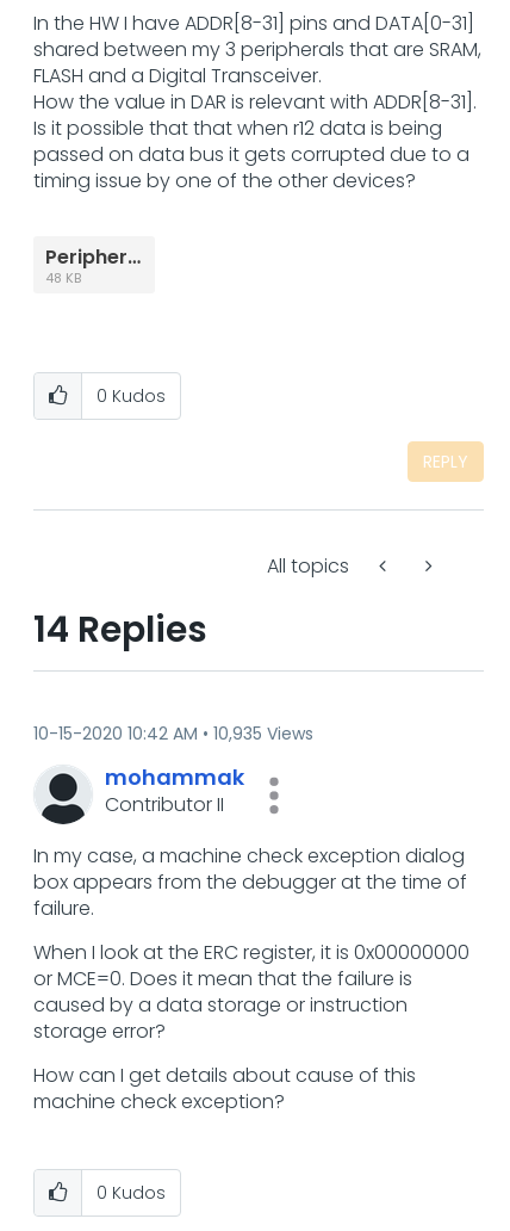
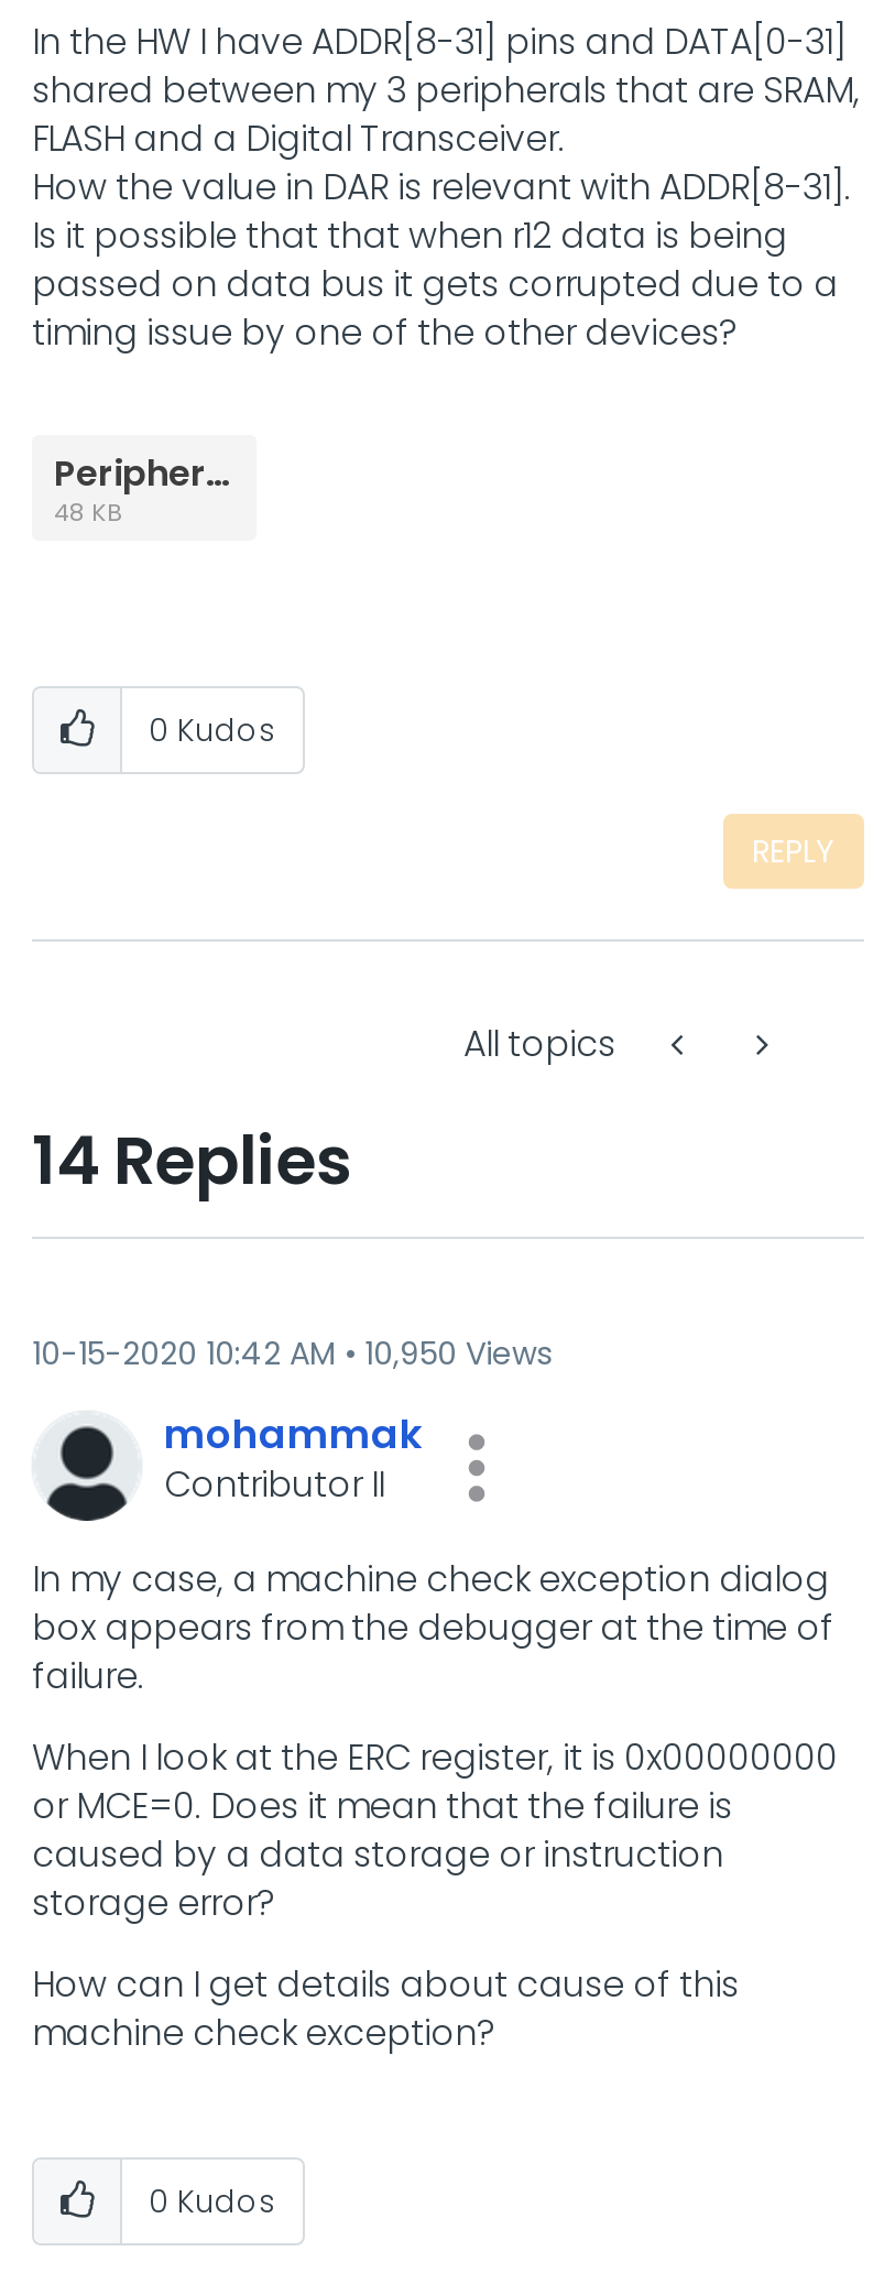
- 10-15-2020 10:42 AM 10,935 Views
+ 10-15-2020 10:42 AM 10,950 Views
